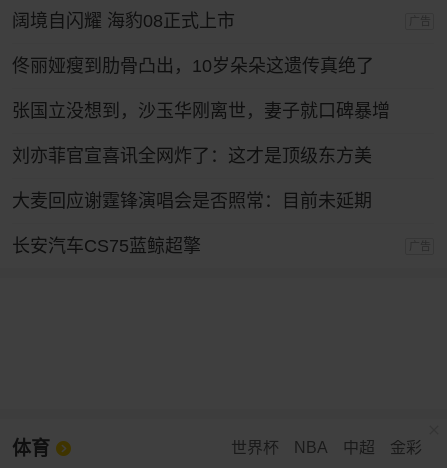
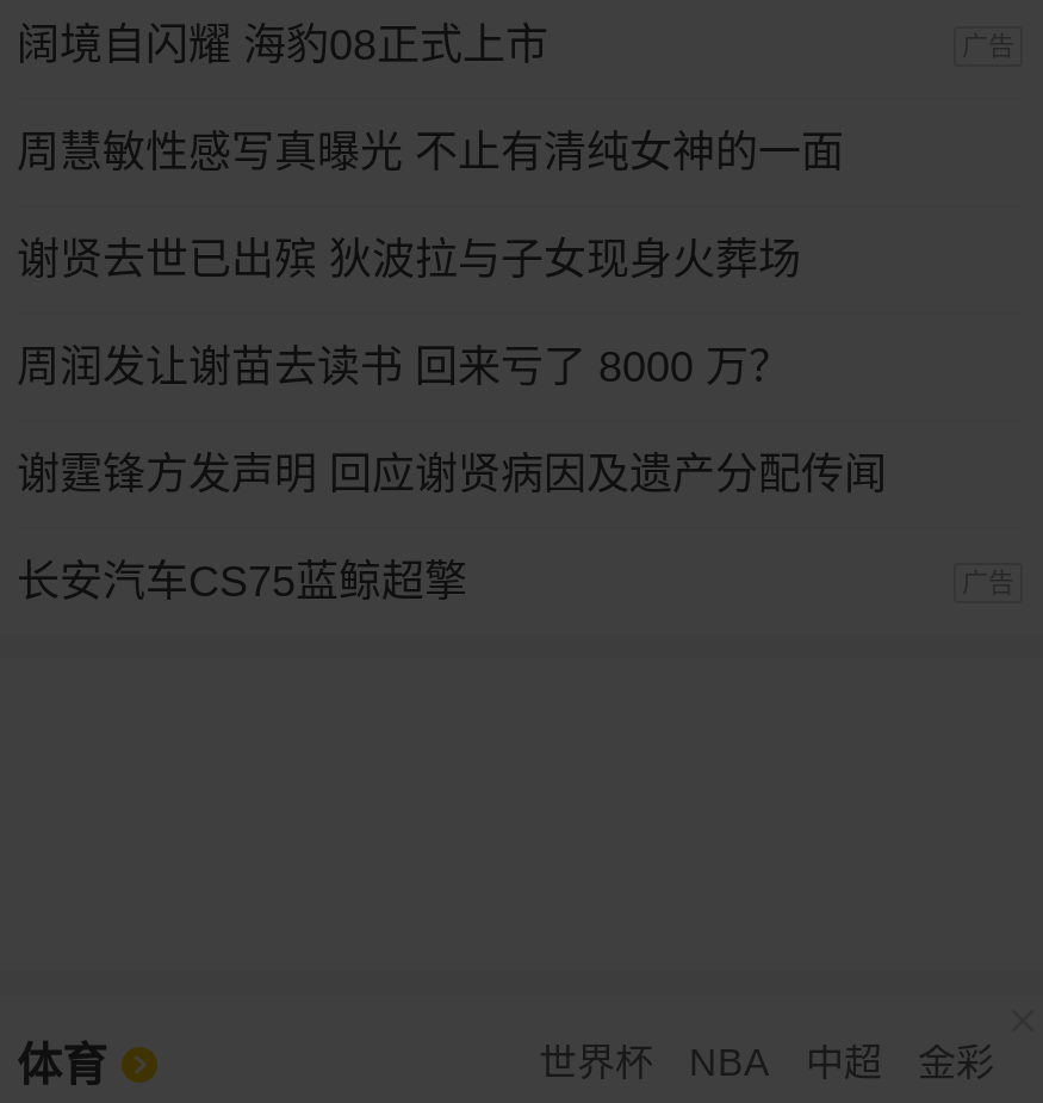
- 佟丽娅瘦到肋骨凸出，10岁朵朵这遗传真绝了
+ 周慧敏性感写真曝光 不止有清纯女神的一面

- 张国立没想到，沙玉华刚离世，妻子就口碑暴增
+ 谢贤去世已出殡 狄波拉与子女现身火葬场

- 刘亦菲官宣喜讯全网炸了：这才是顶级东方美
+ 周润发让谢苗去读书 回来亏了 8000 万？

- 大麦回应谢霆锋演唱会是否照常：目前未延期
+ 谢霆锋方发声明 回应谢贤病因及遗产分配传闻
